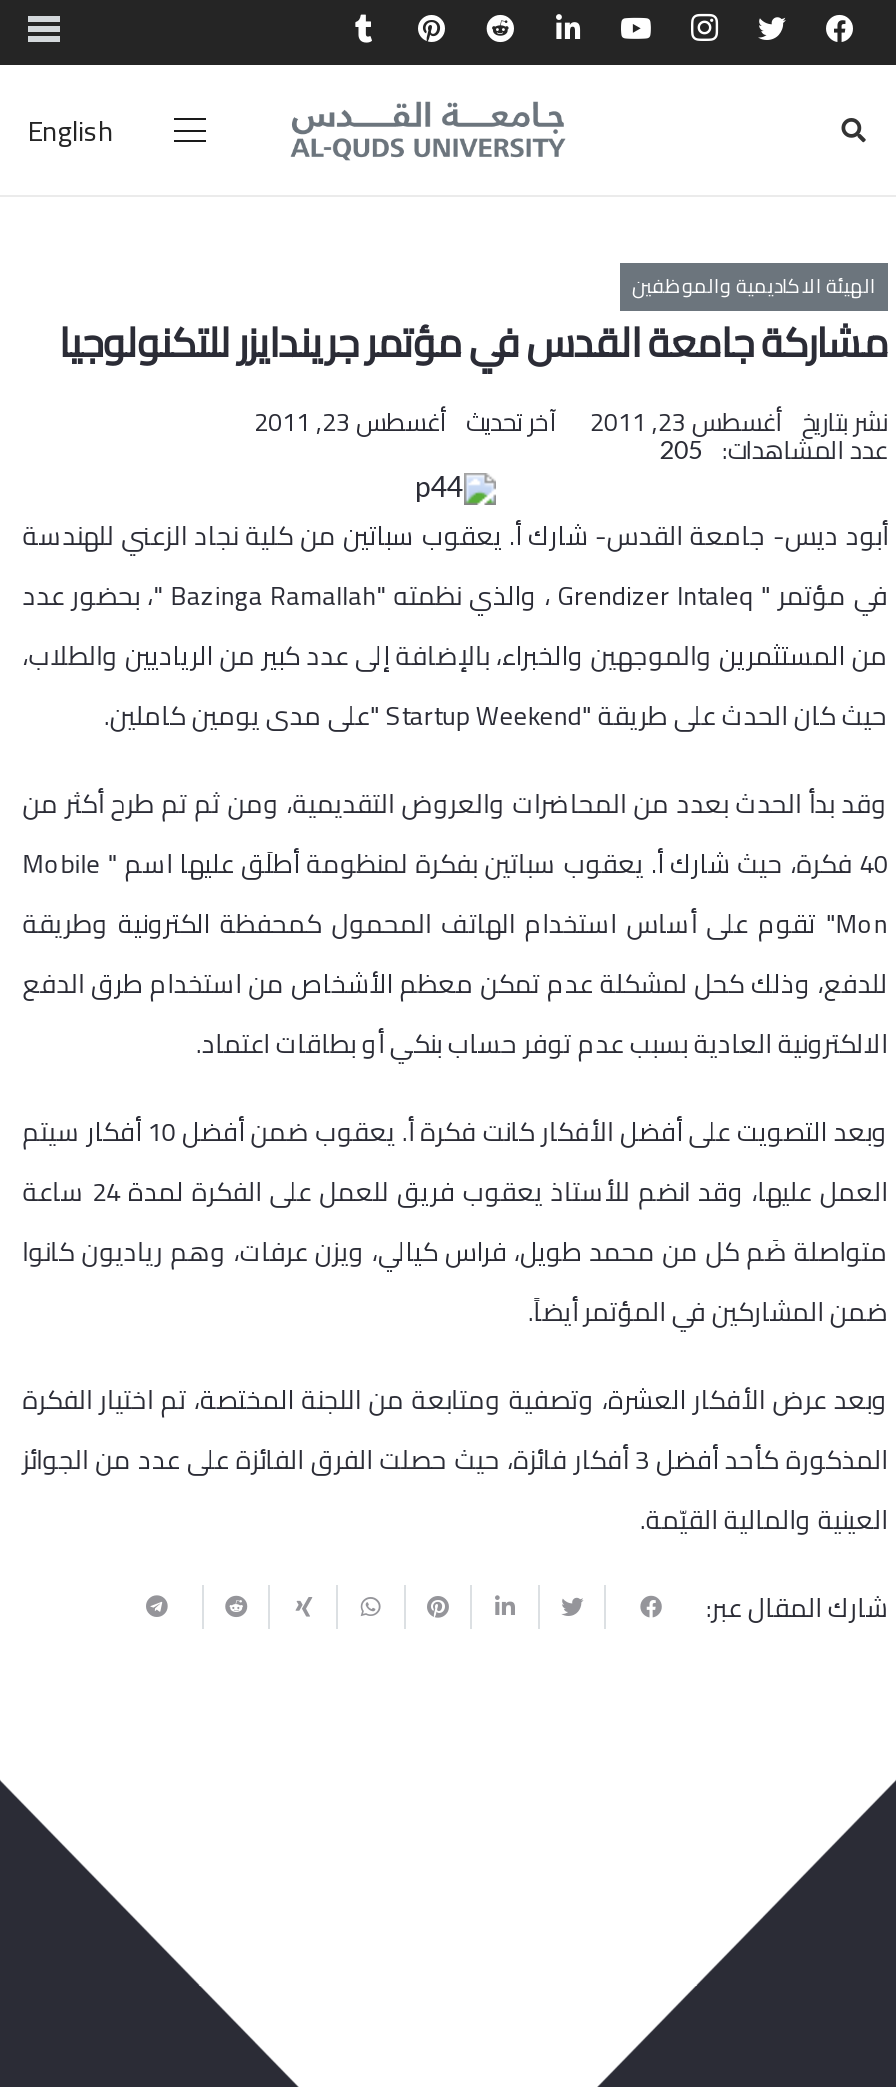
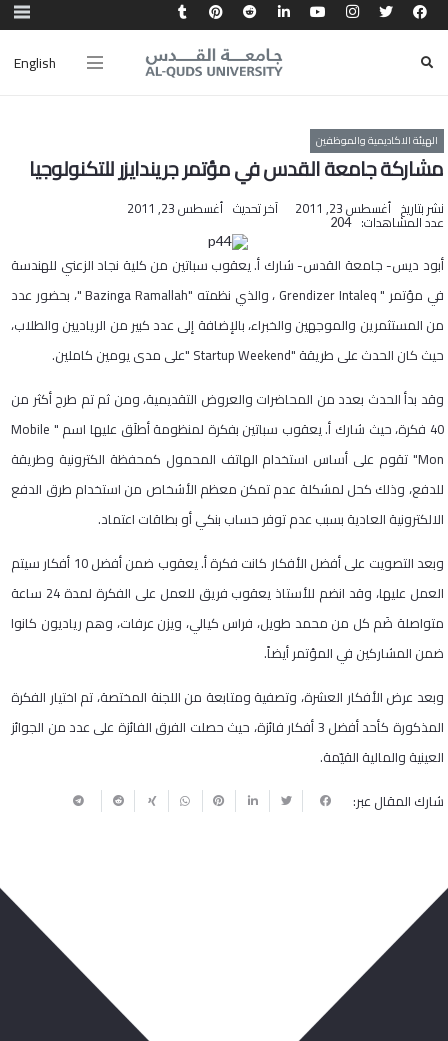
- عدد المشاهدات: 205
+ عدد المشاهدات: 204
